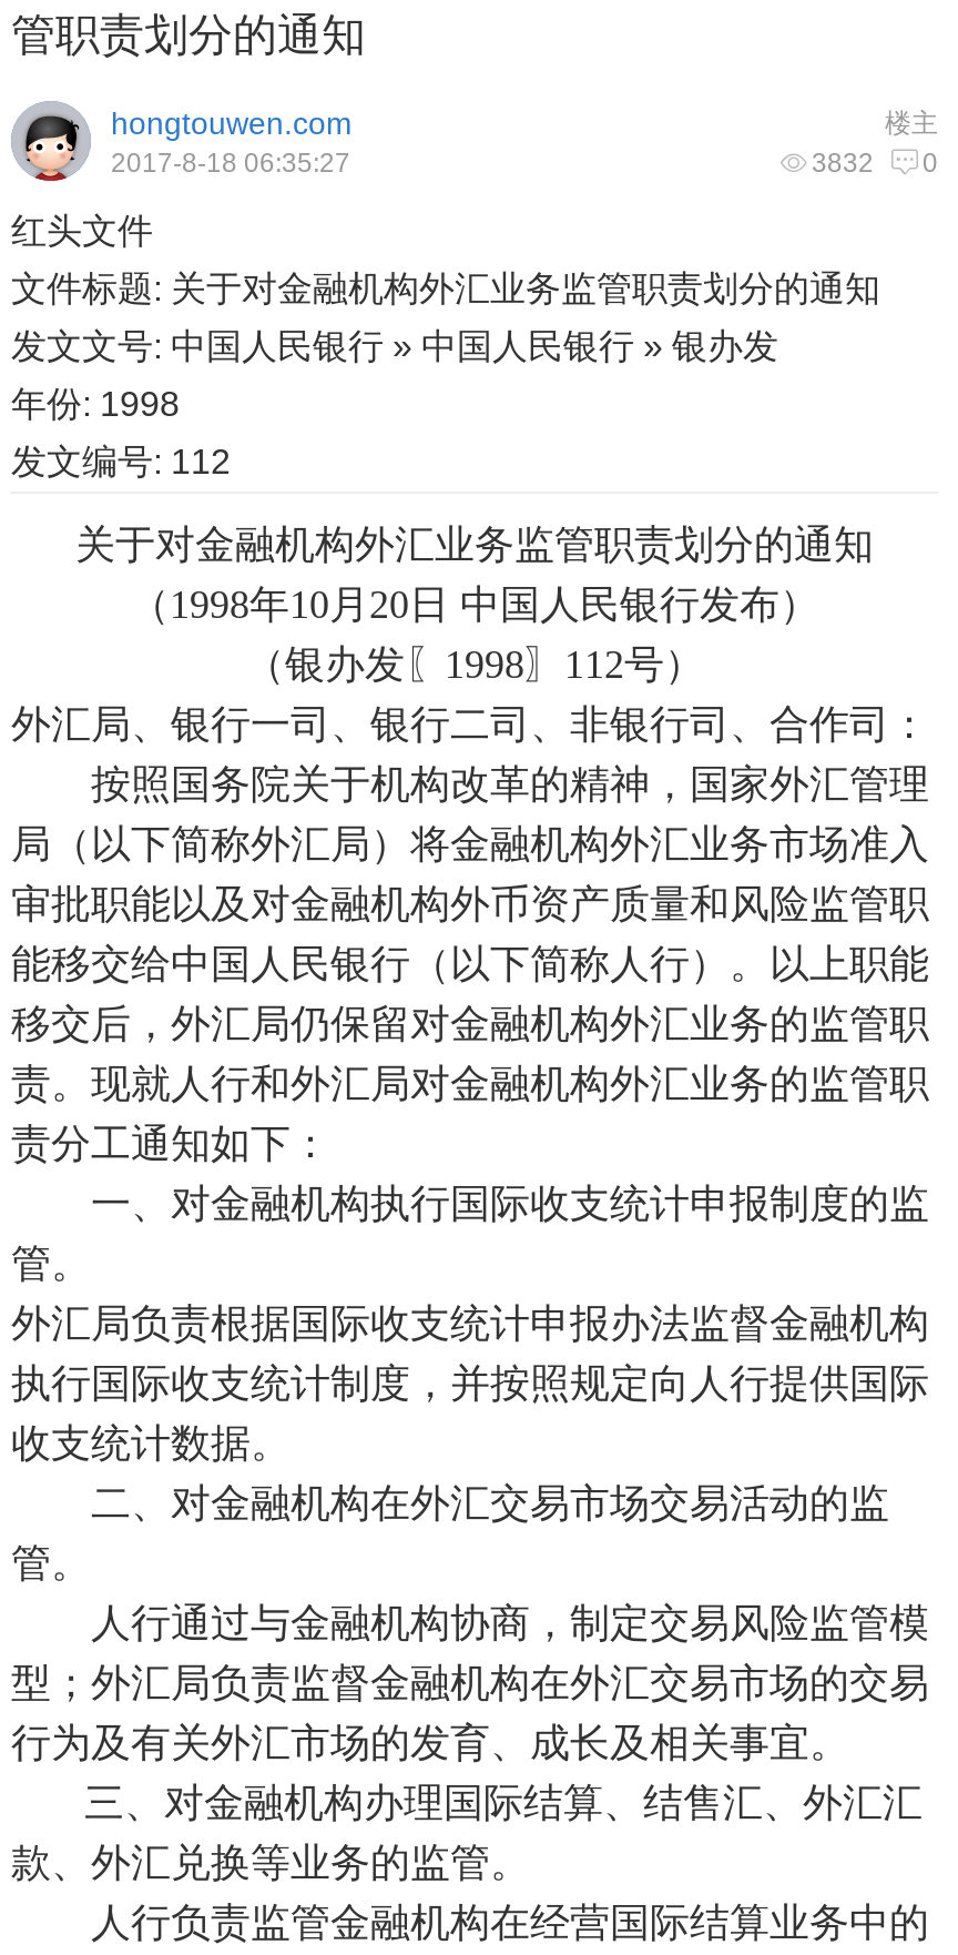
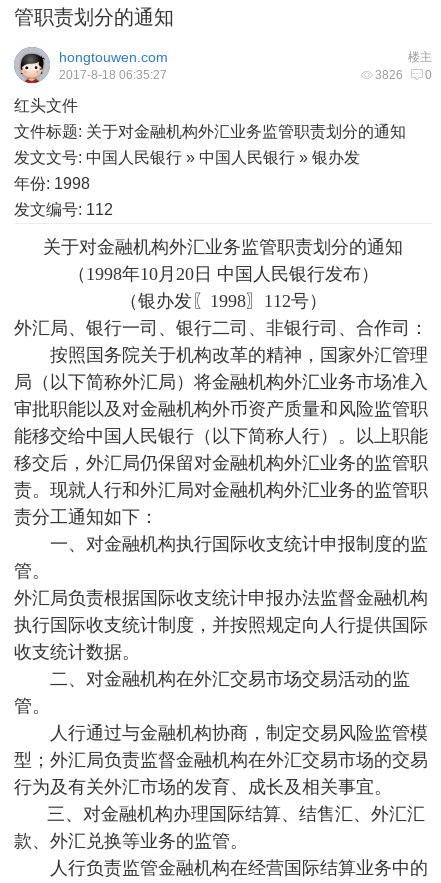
- 3832 0
+ 3826 0
